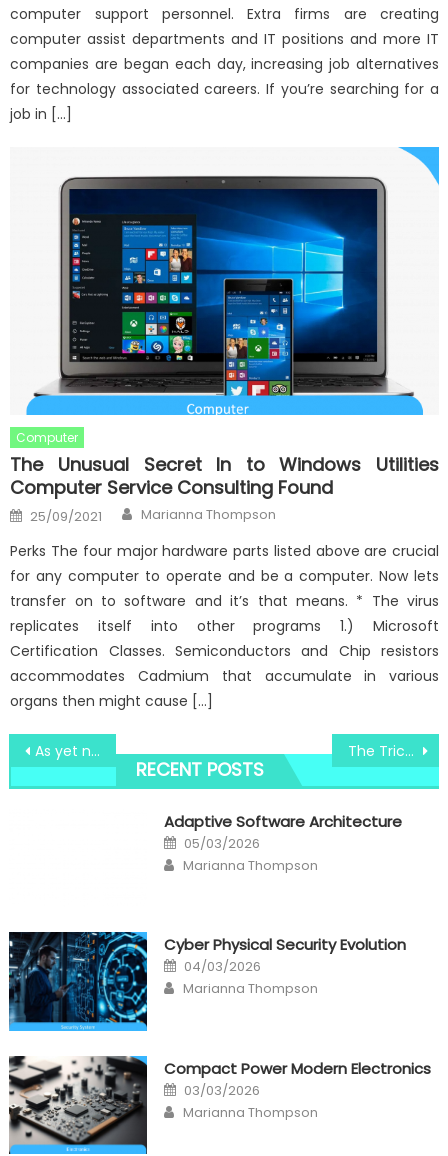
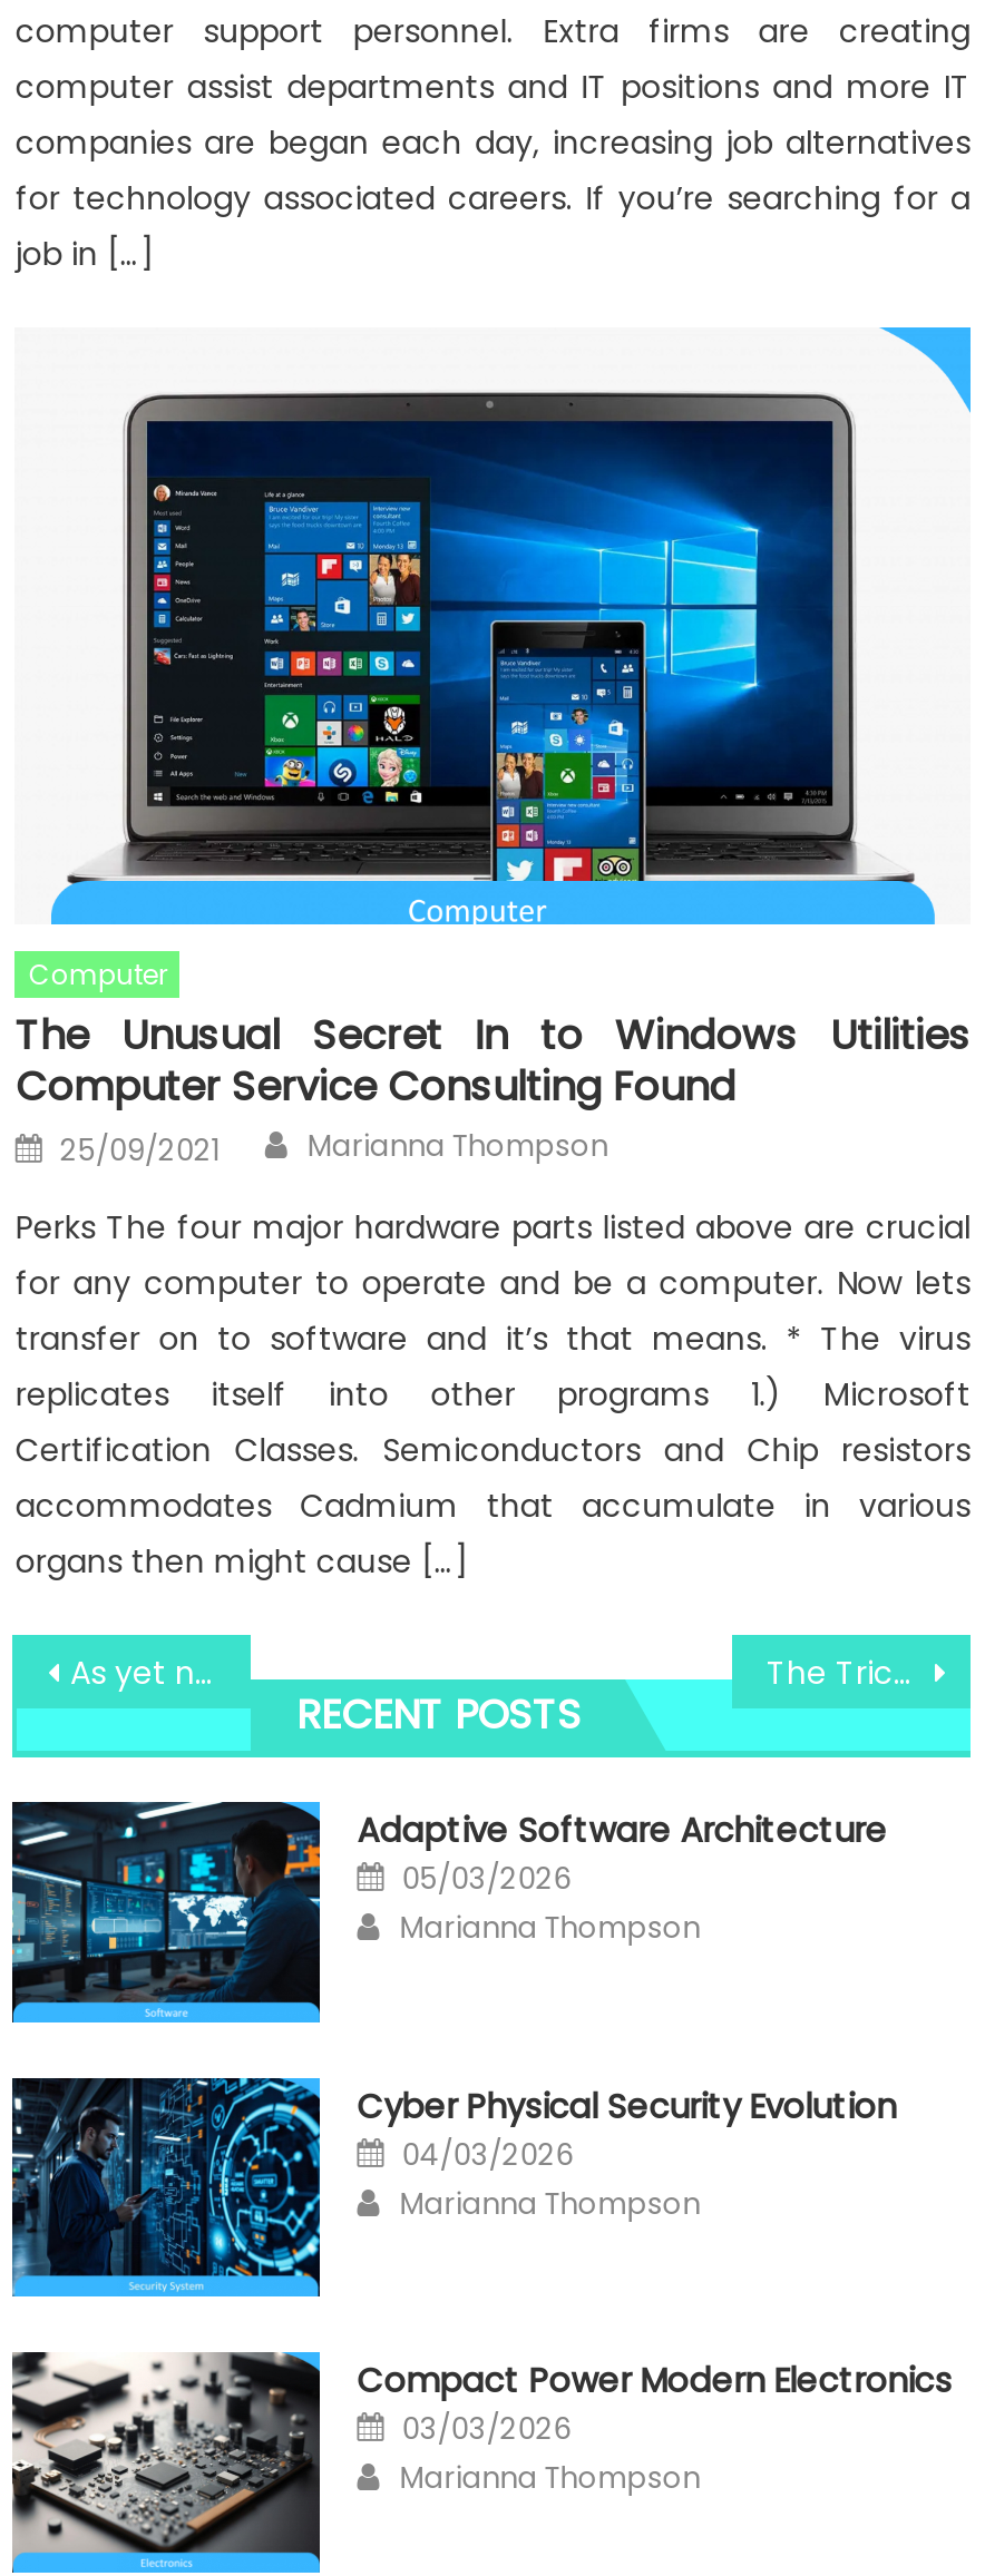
+ [image]
